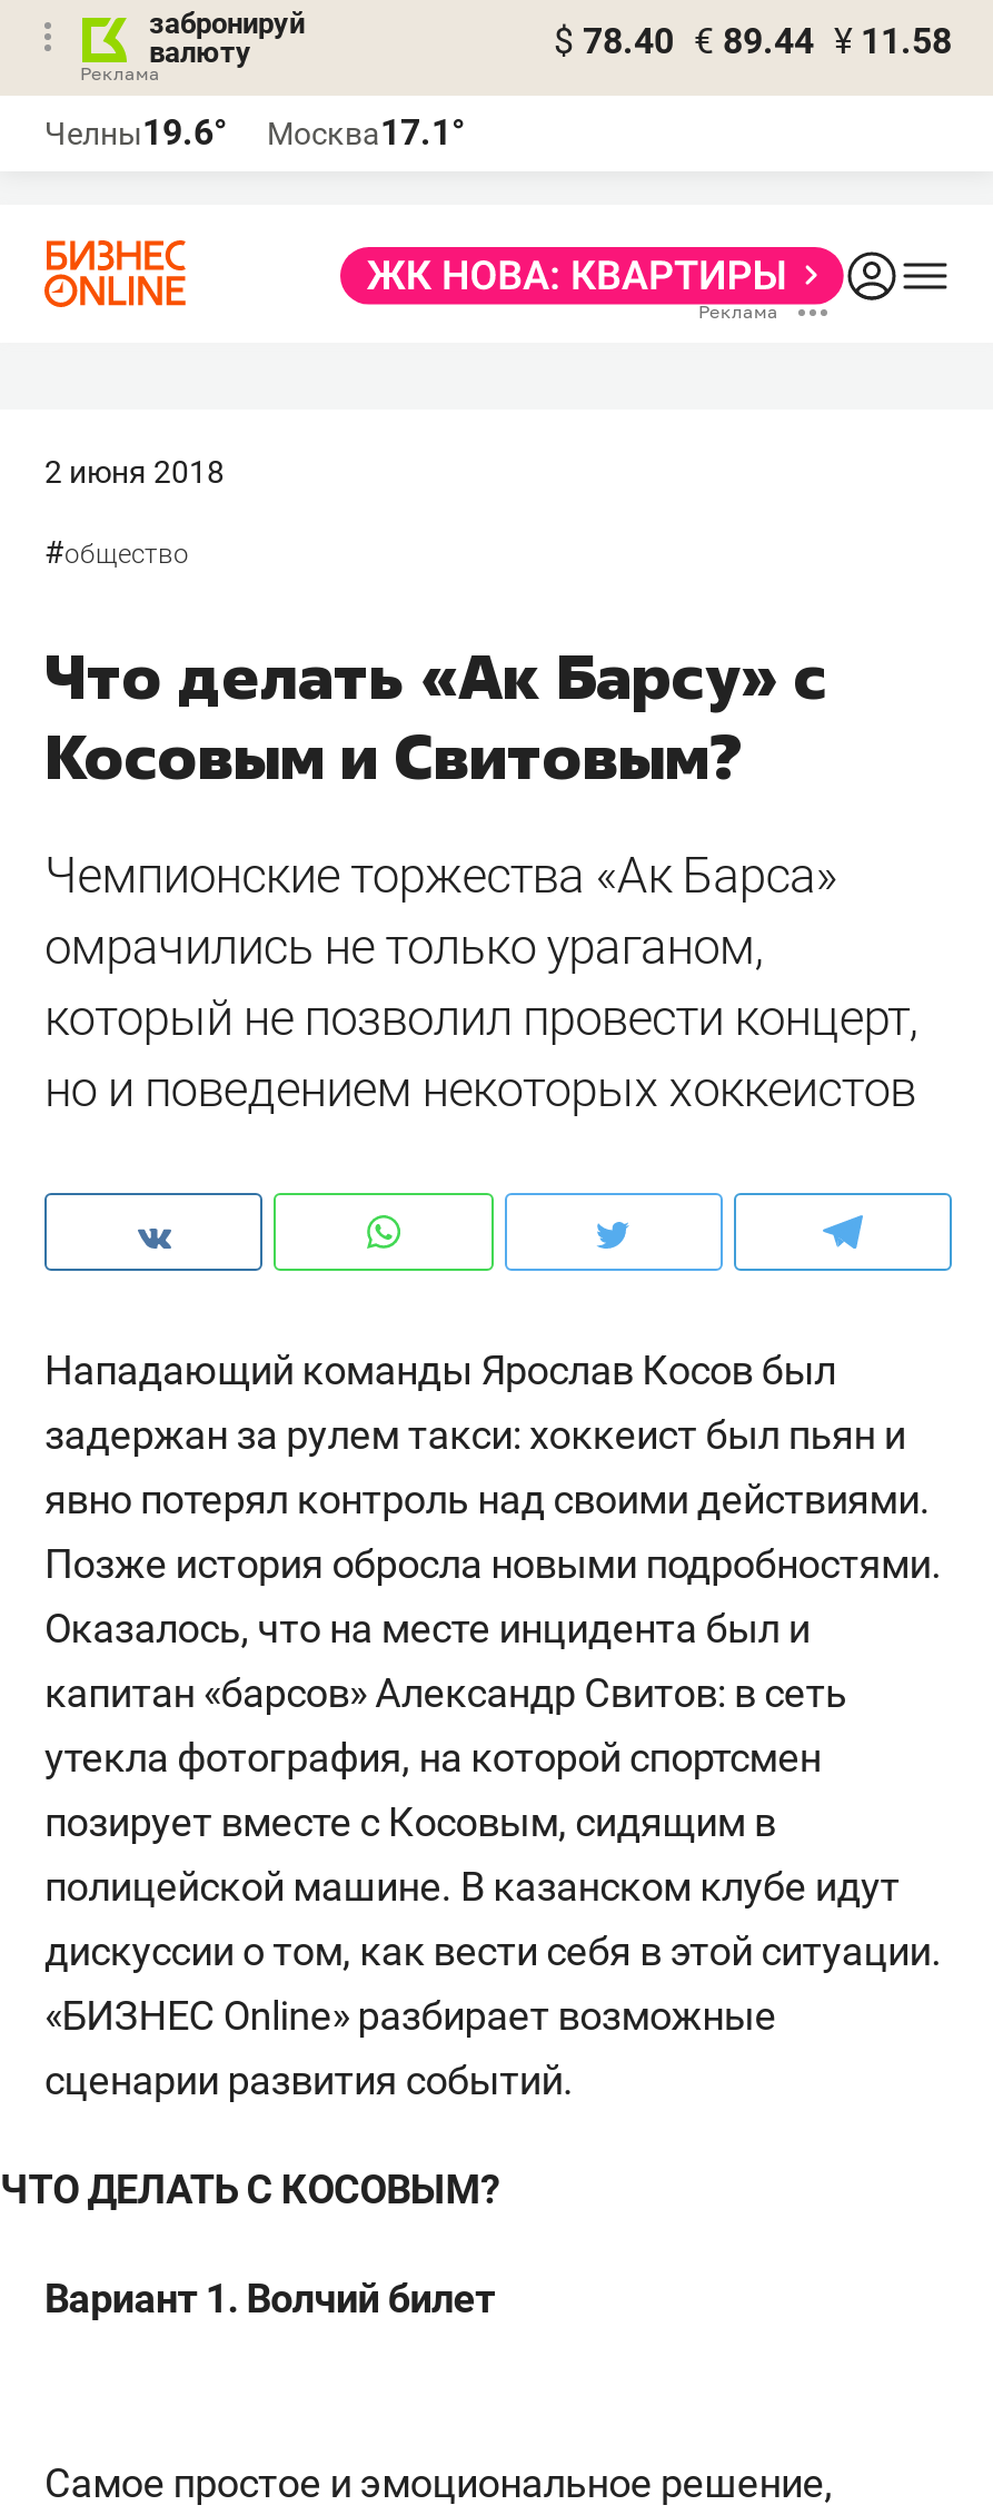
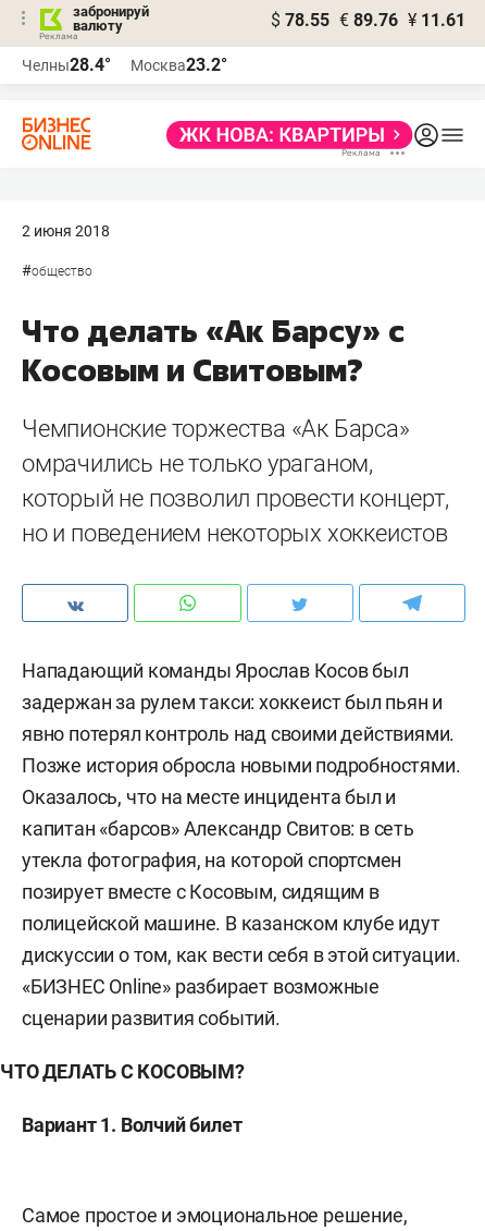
- $ 78.40 € 89.44 ¥ 11.58
+ $ 78.55 € 89.76 ¥ 11.61

- Челны19.6°
+ Челны28.4°

- Москва17.1°
+ Москва23.2°
